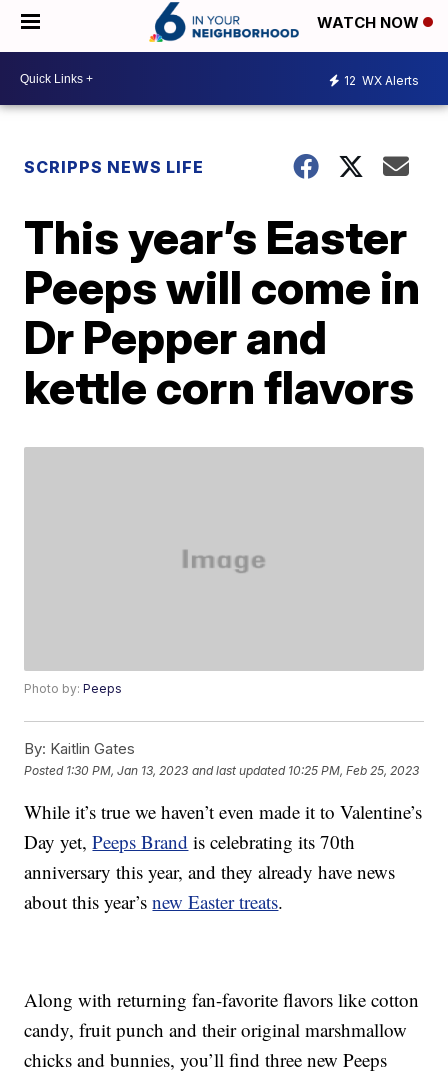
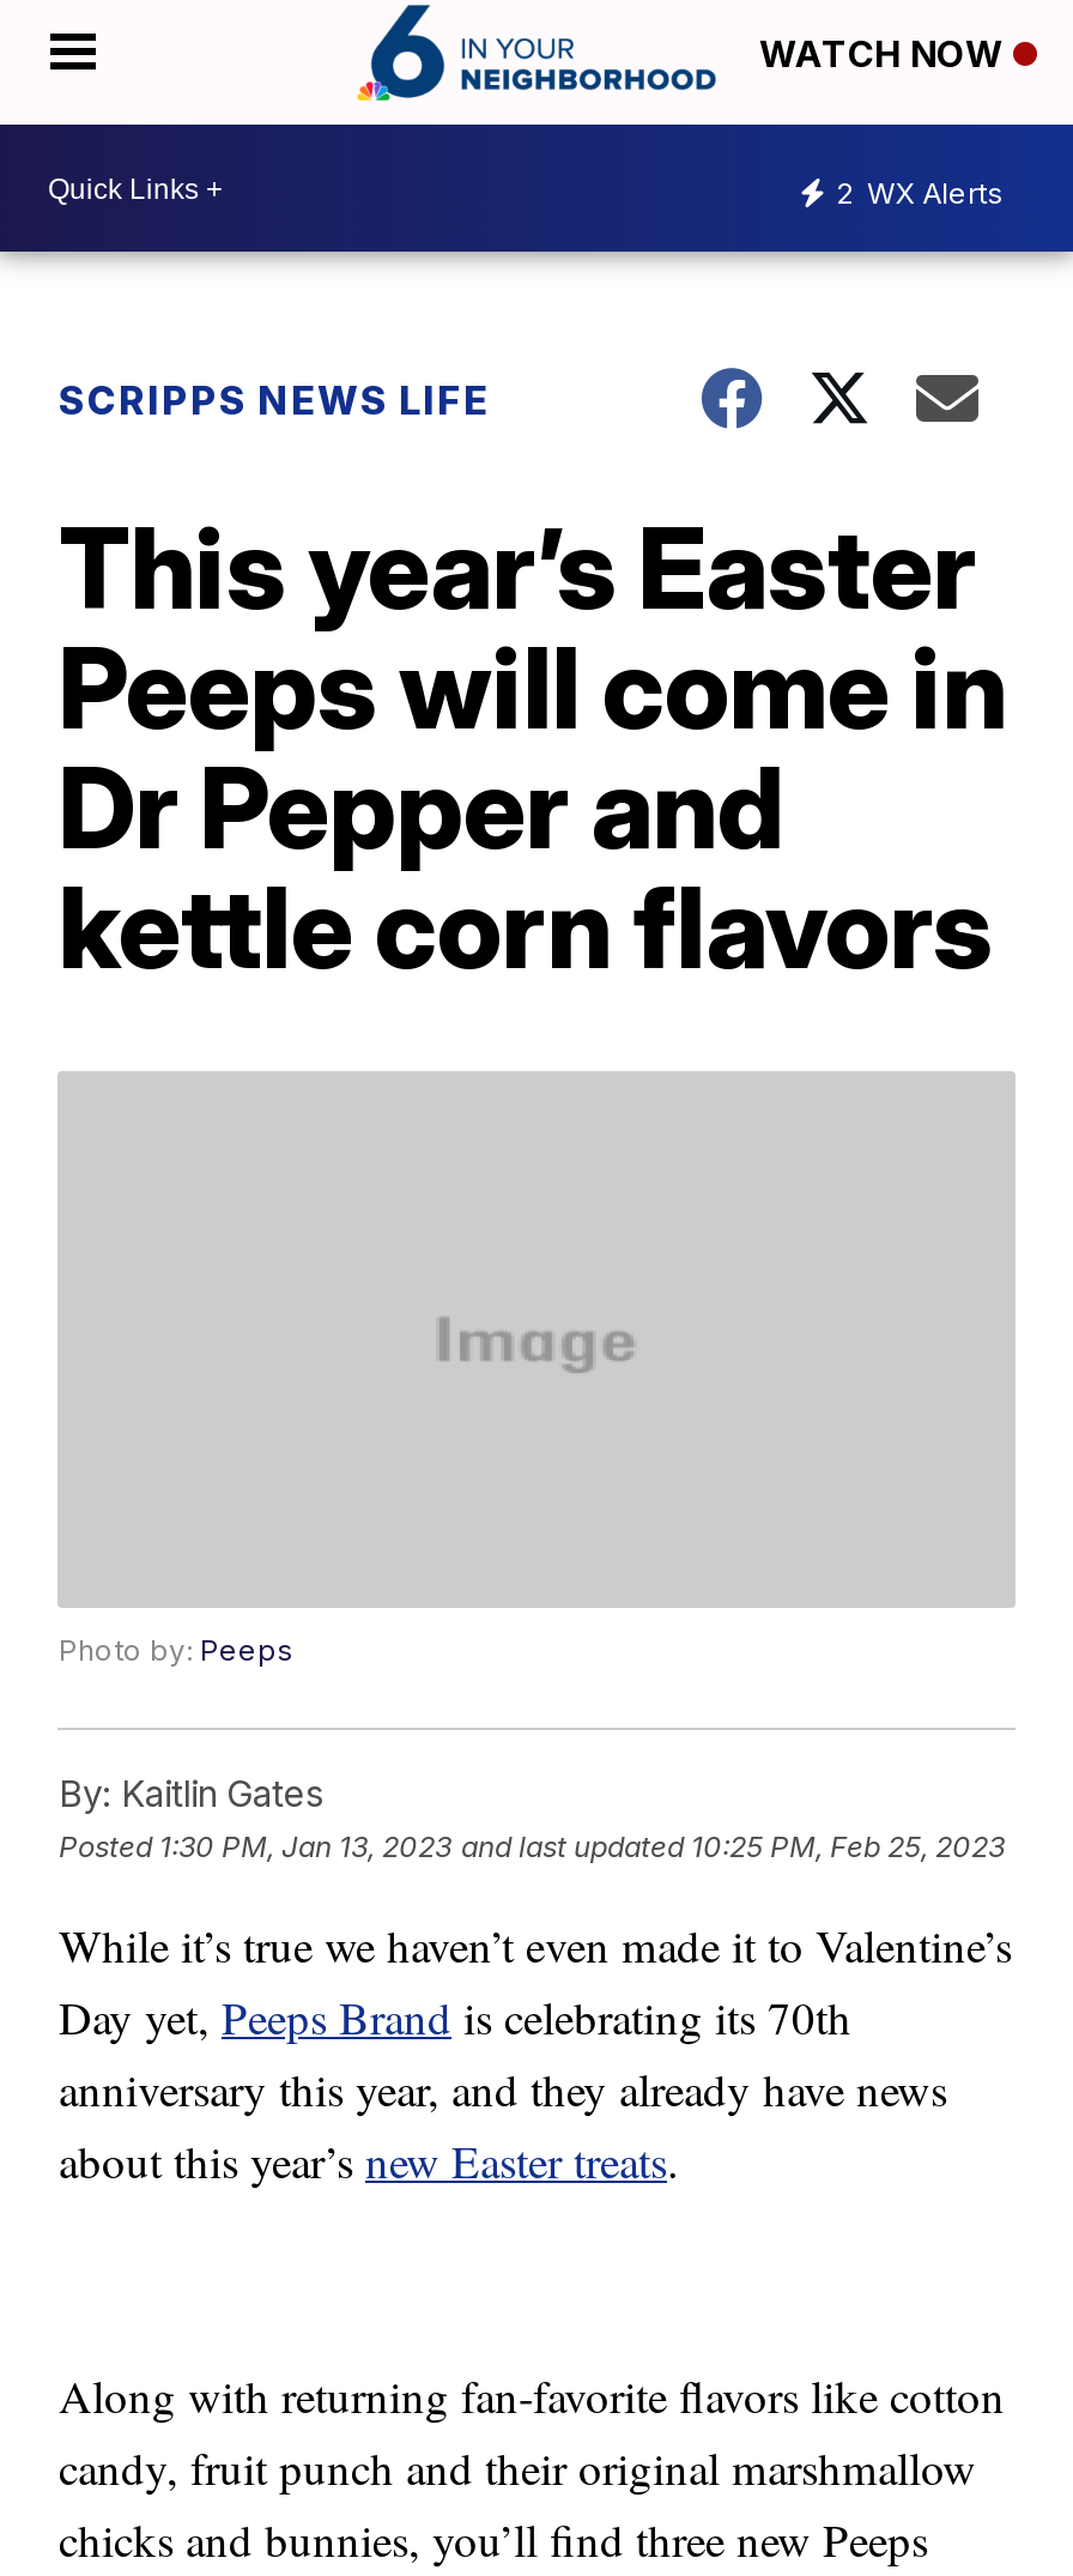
- 12 WX Alerts
+ 2 WX Alerts
